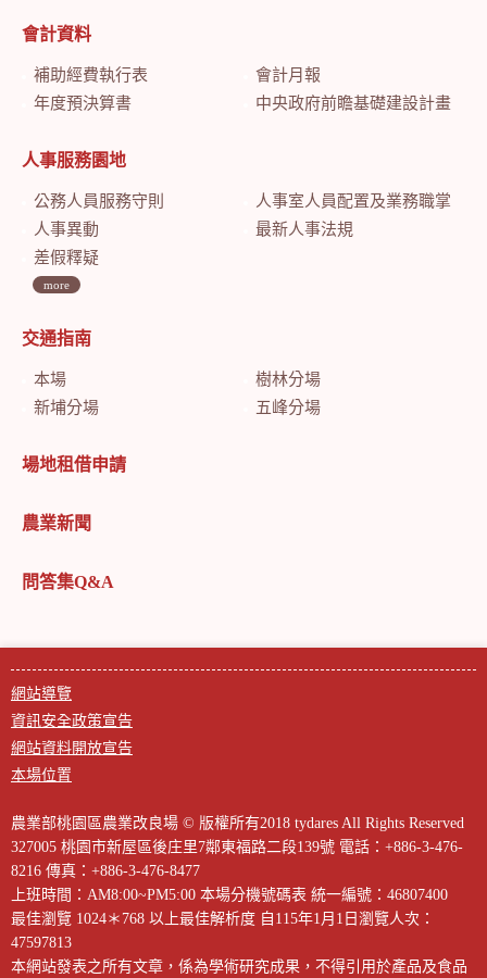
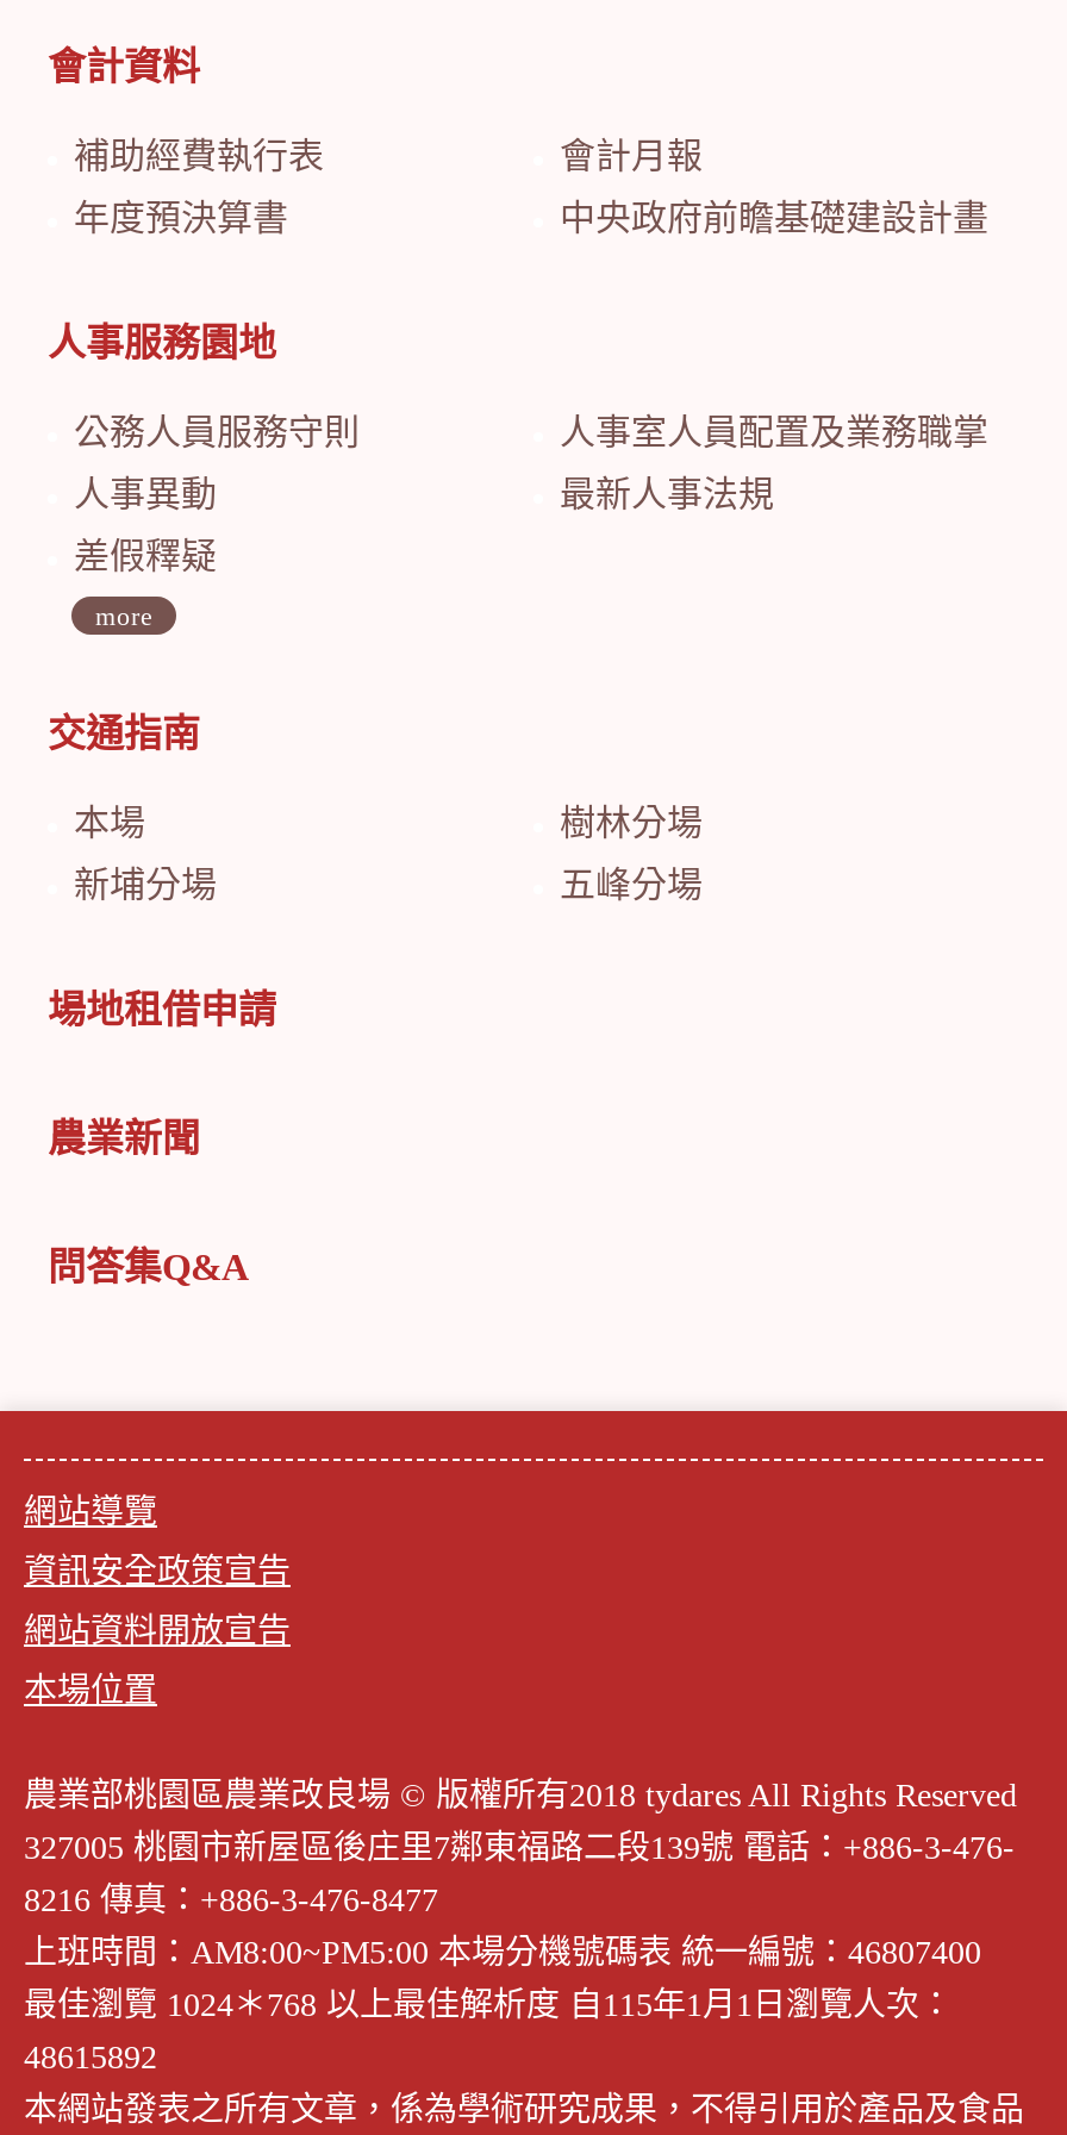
- 47597813
+ 48615892
